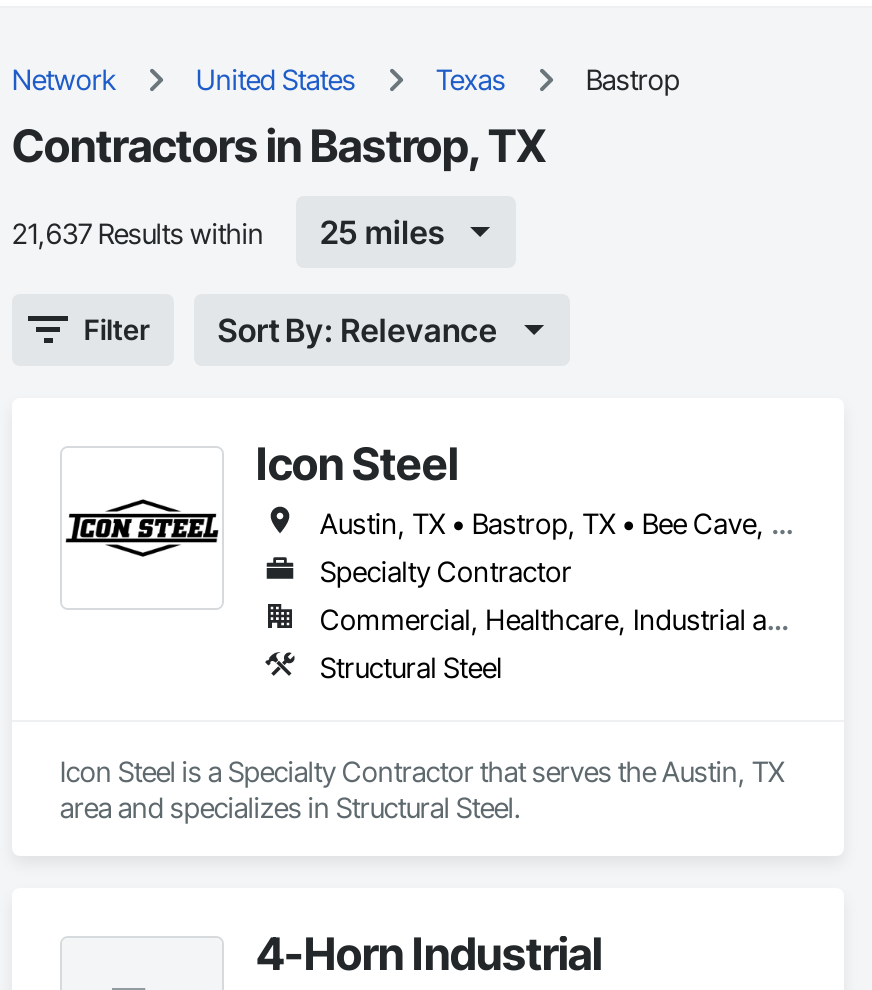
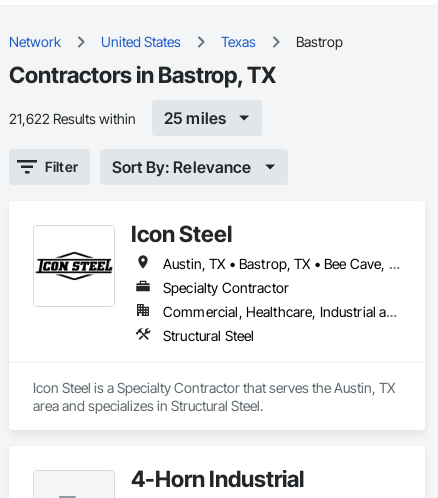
- 21,637 Results within
+ 21,622 Results within
